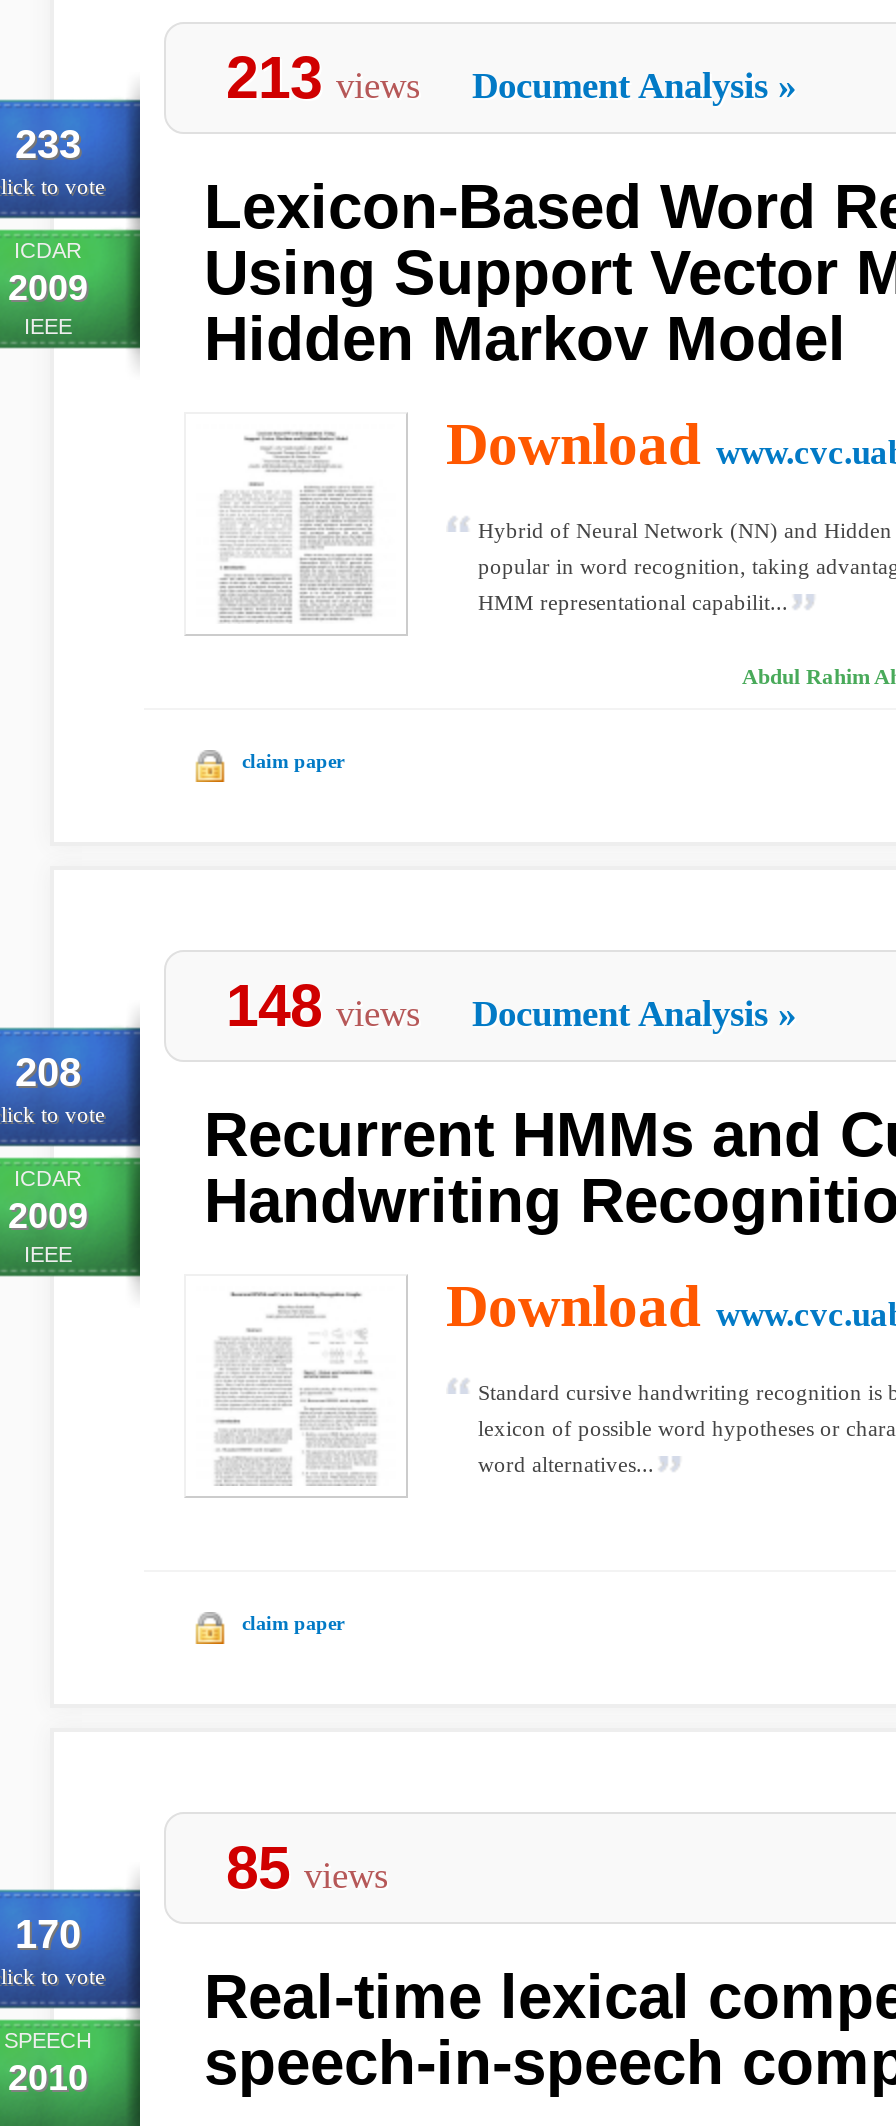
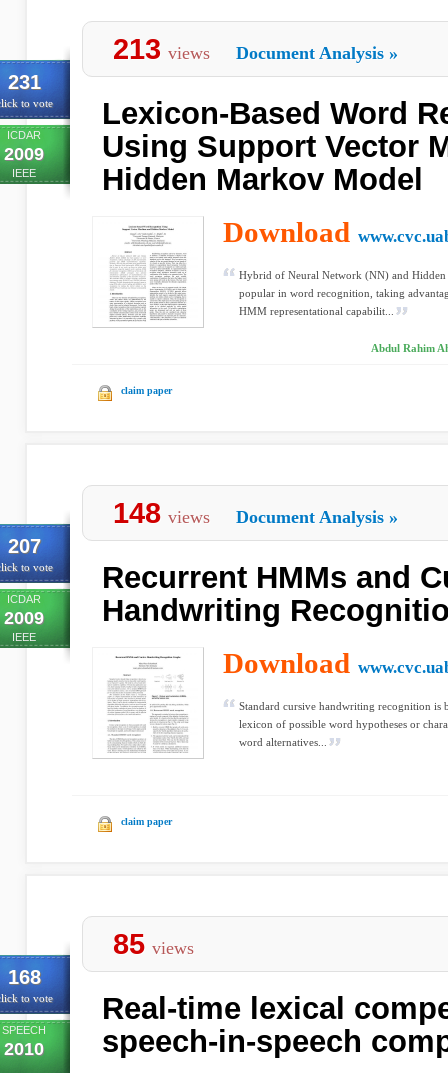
- 233
+ 231

- 208
+ 207

- 170
+ 168
